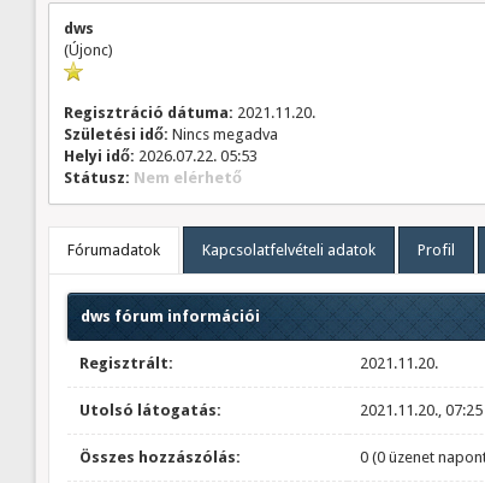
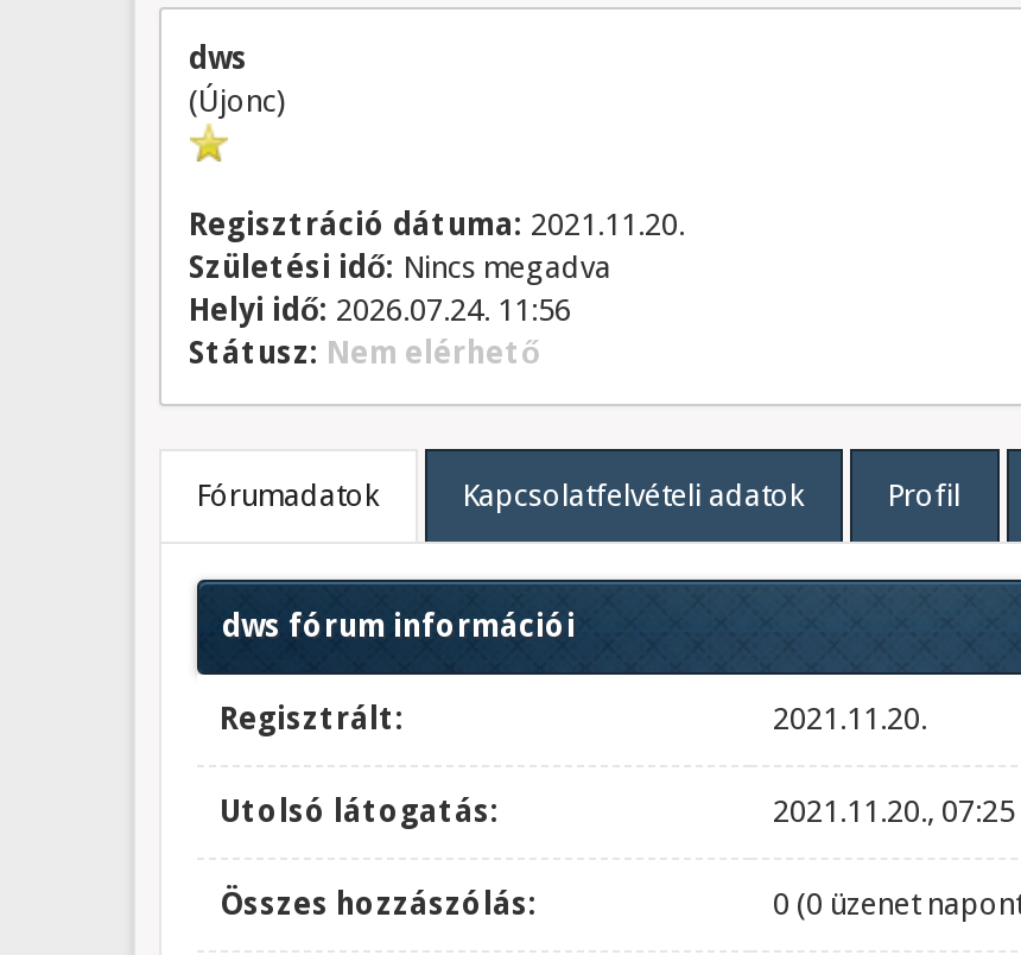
- Helyi idő: 2026.07.22. 05:53
+ Helyi idő: 2026.07.24. 11:56
